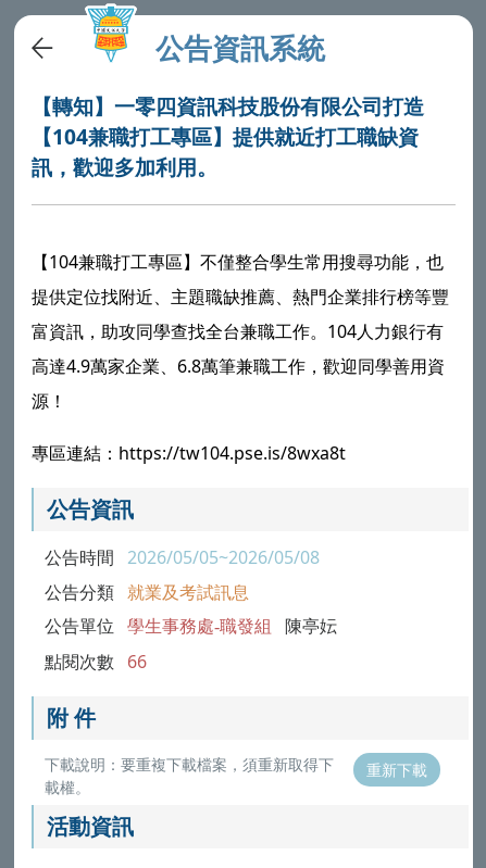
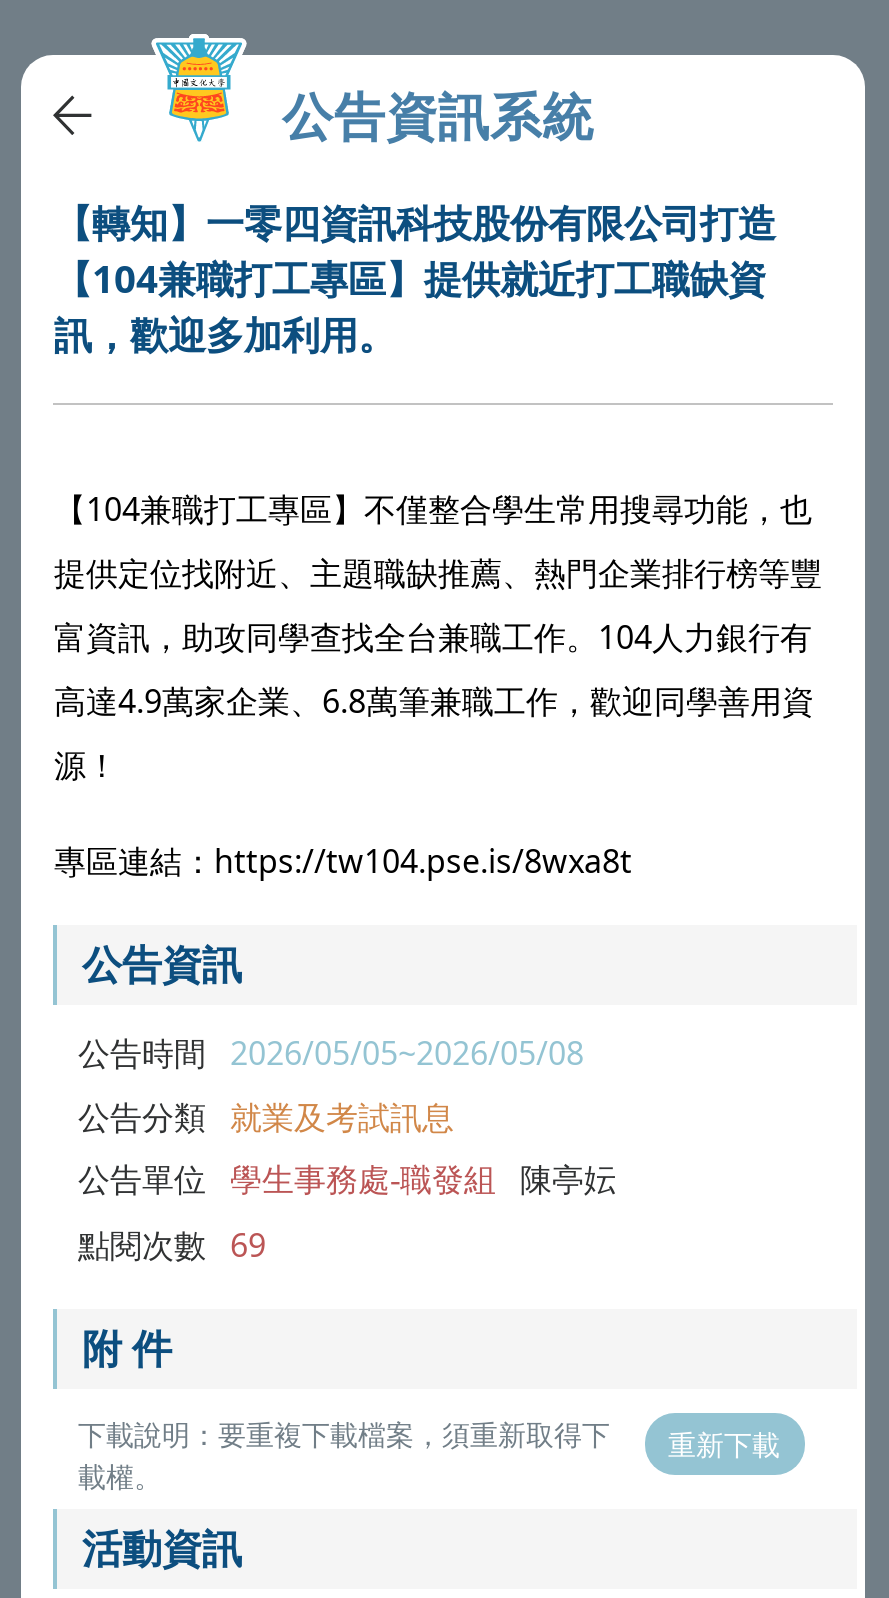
- 點閱次數 66
+ 點閱次數 69
